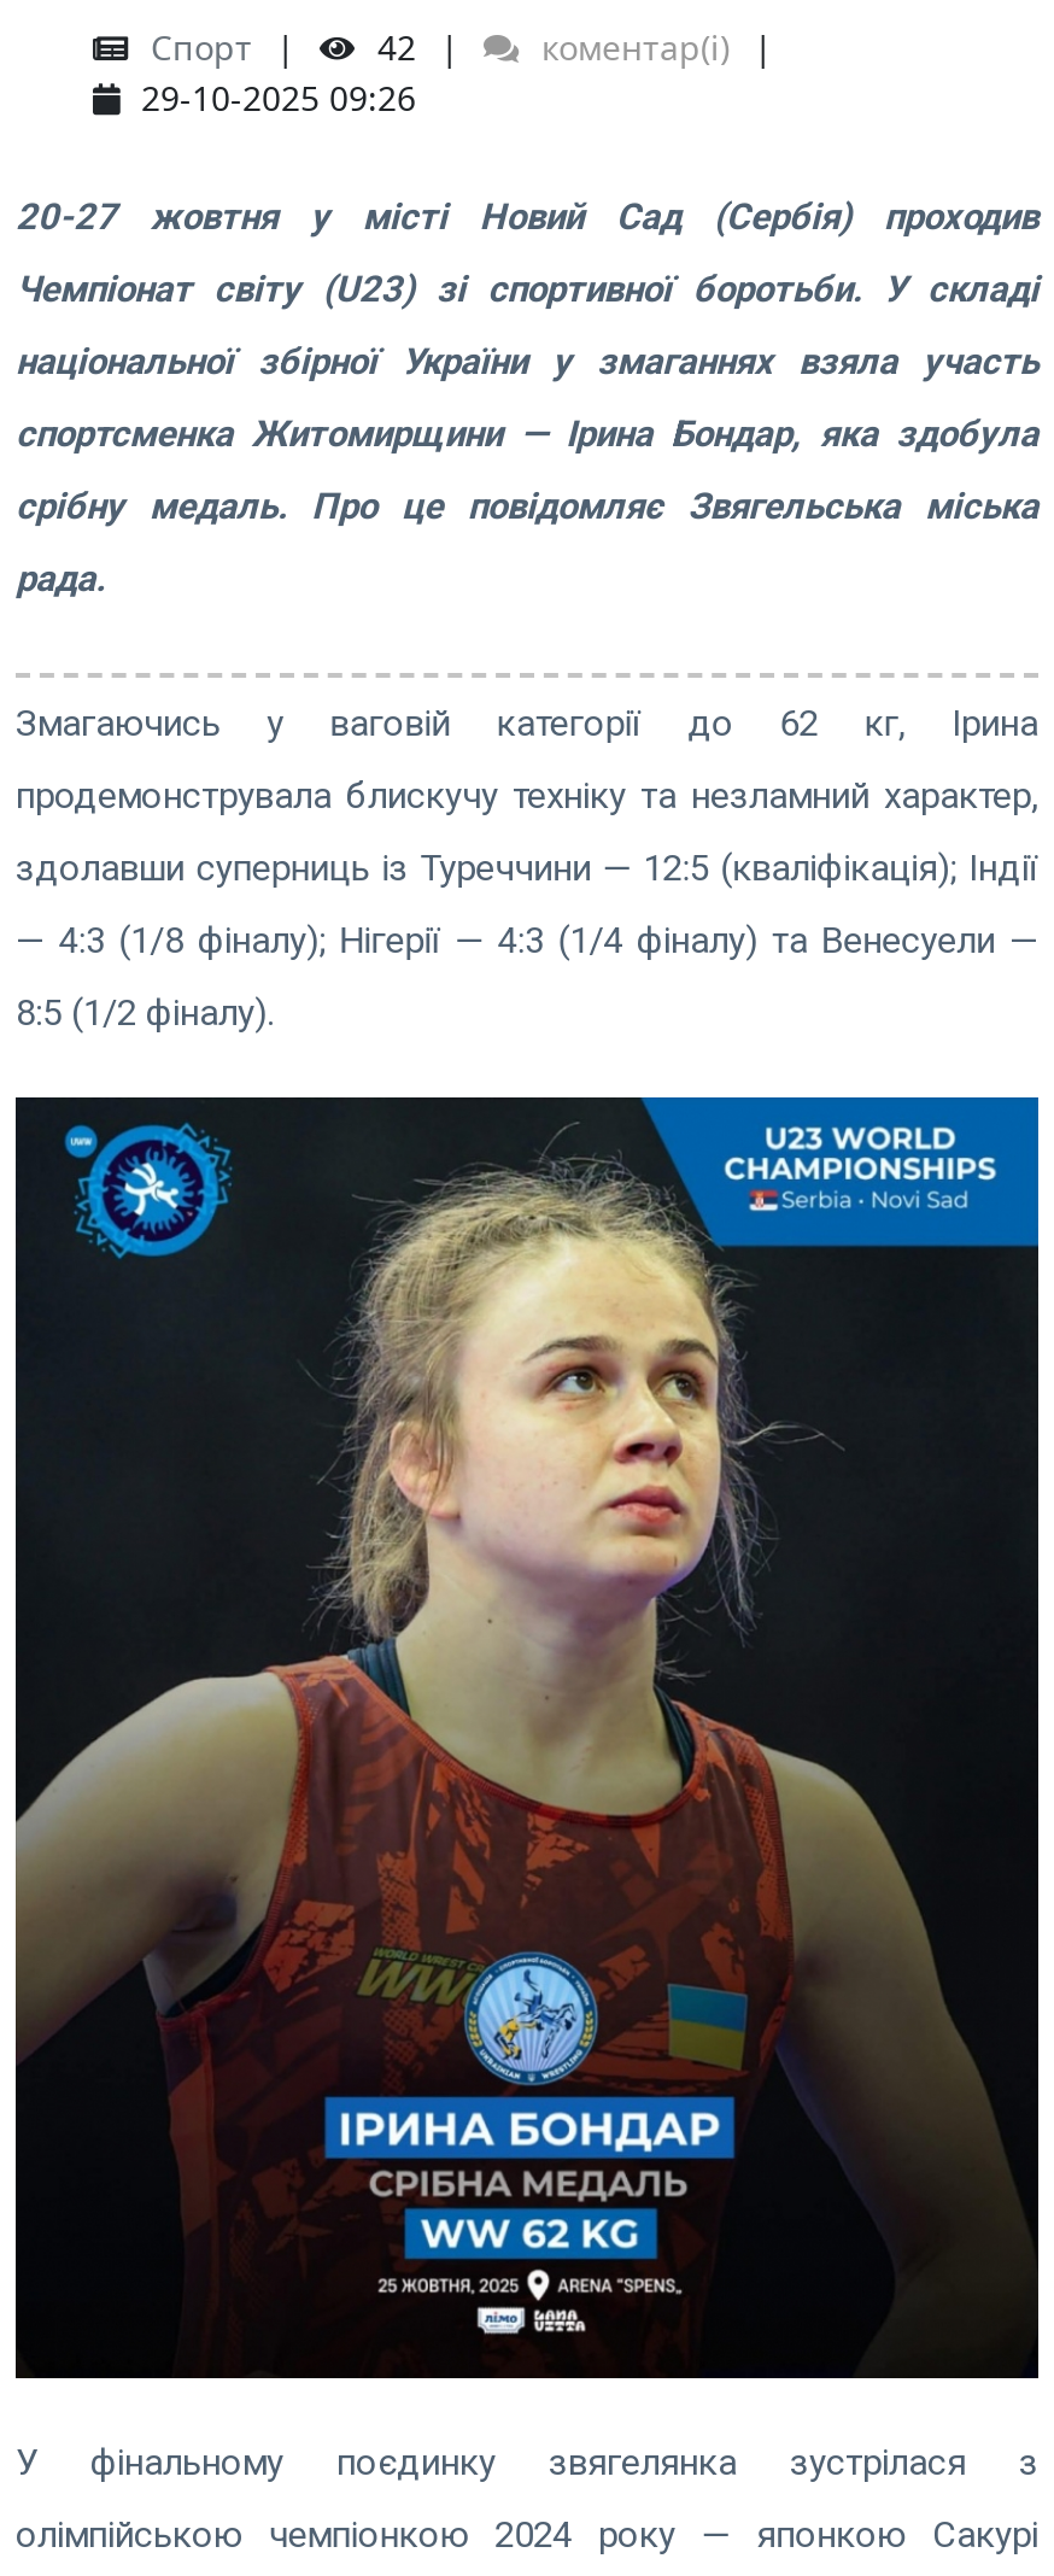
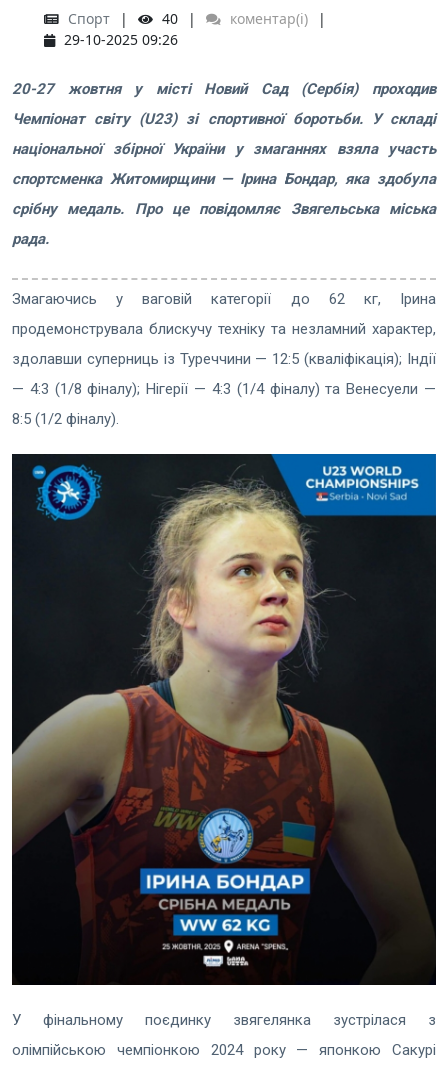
- 42
+ 40
